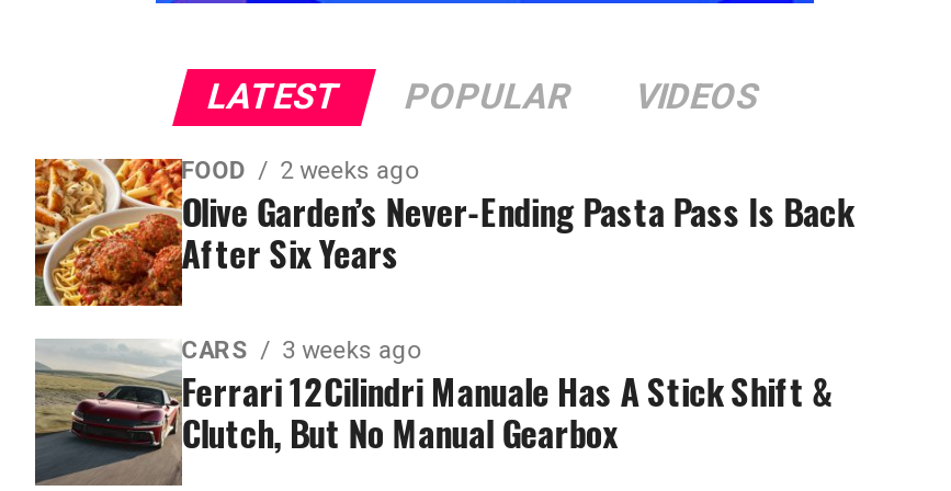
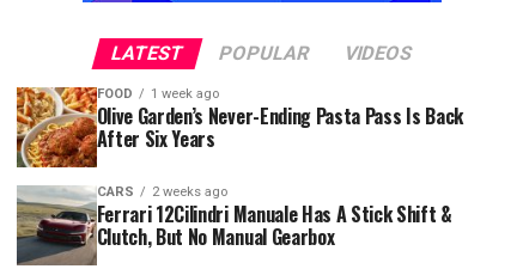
- FOOD 2 weeks ago
+ FOOD 1 week ago

- CARS 3 weeks ago
+ CARS 2 weeks ago
